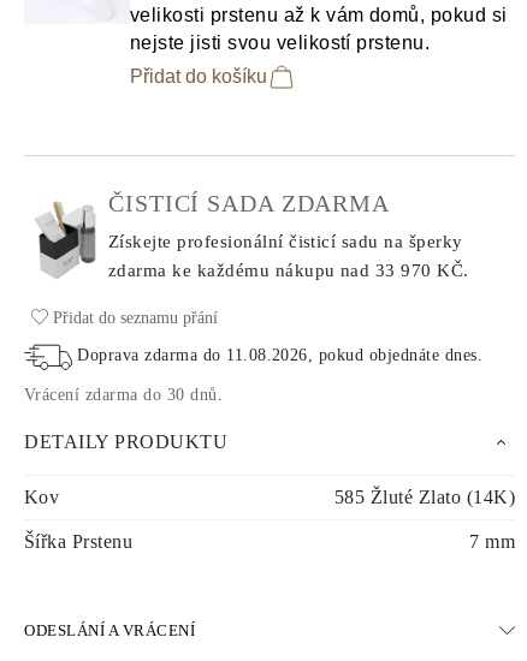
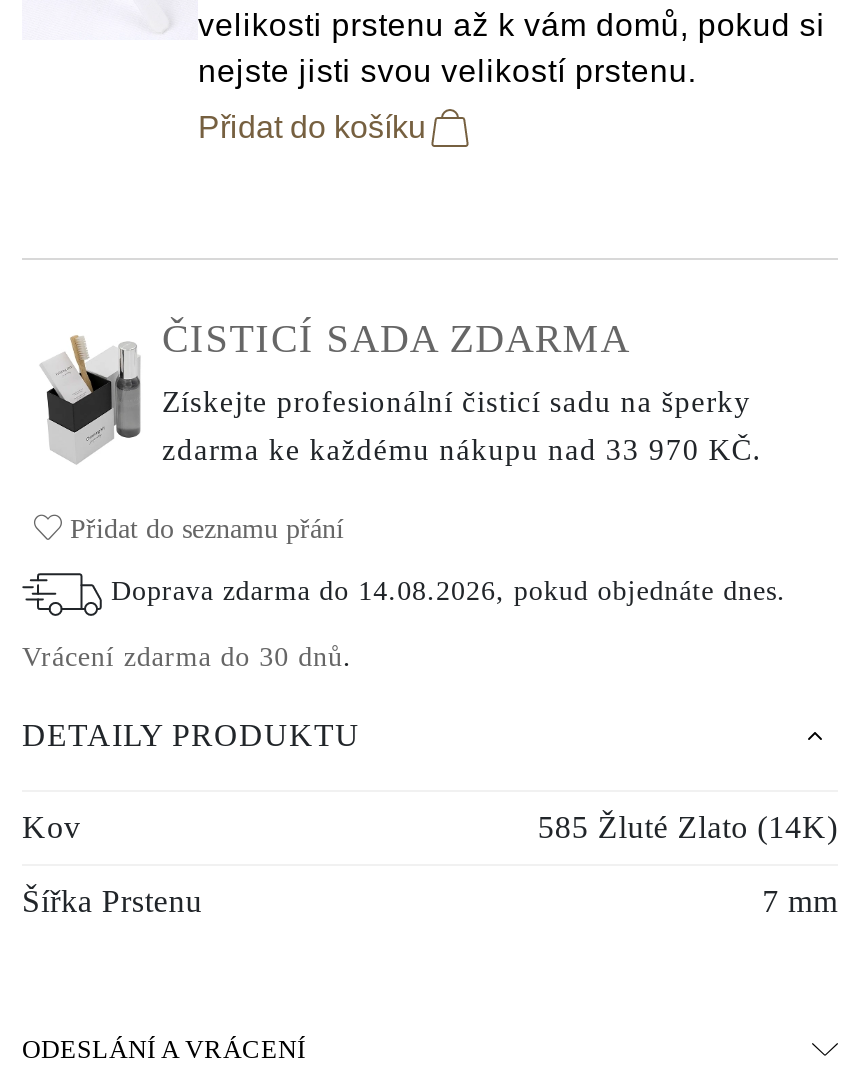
- Doprava zdarma do 11.08.2026, pokud objednáte dnes.
+ Doprava zdarma do 14.08.2026, pokud objednáte dnes.
